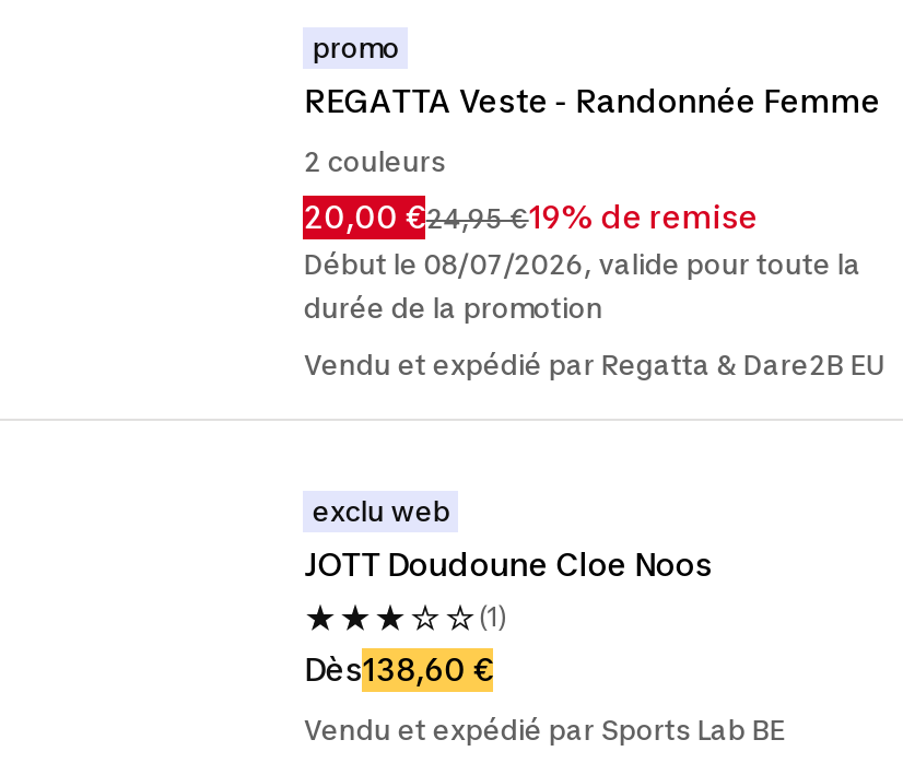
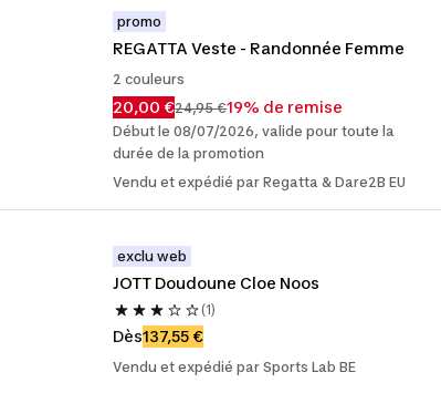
- Dès138,60 €
+ Dès137,55 €
